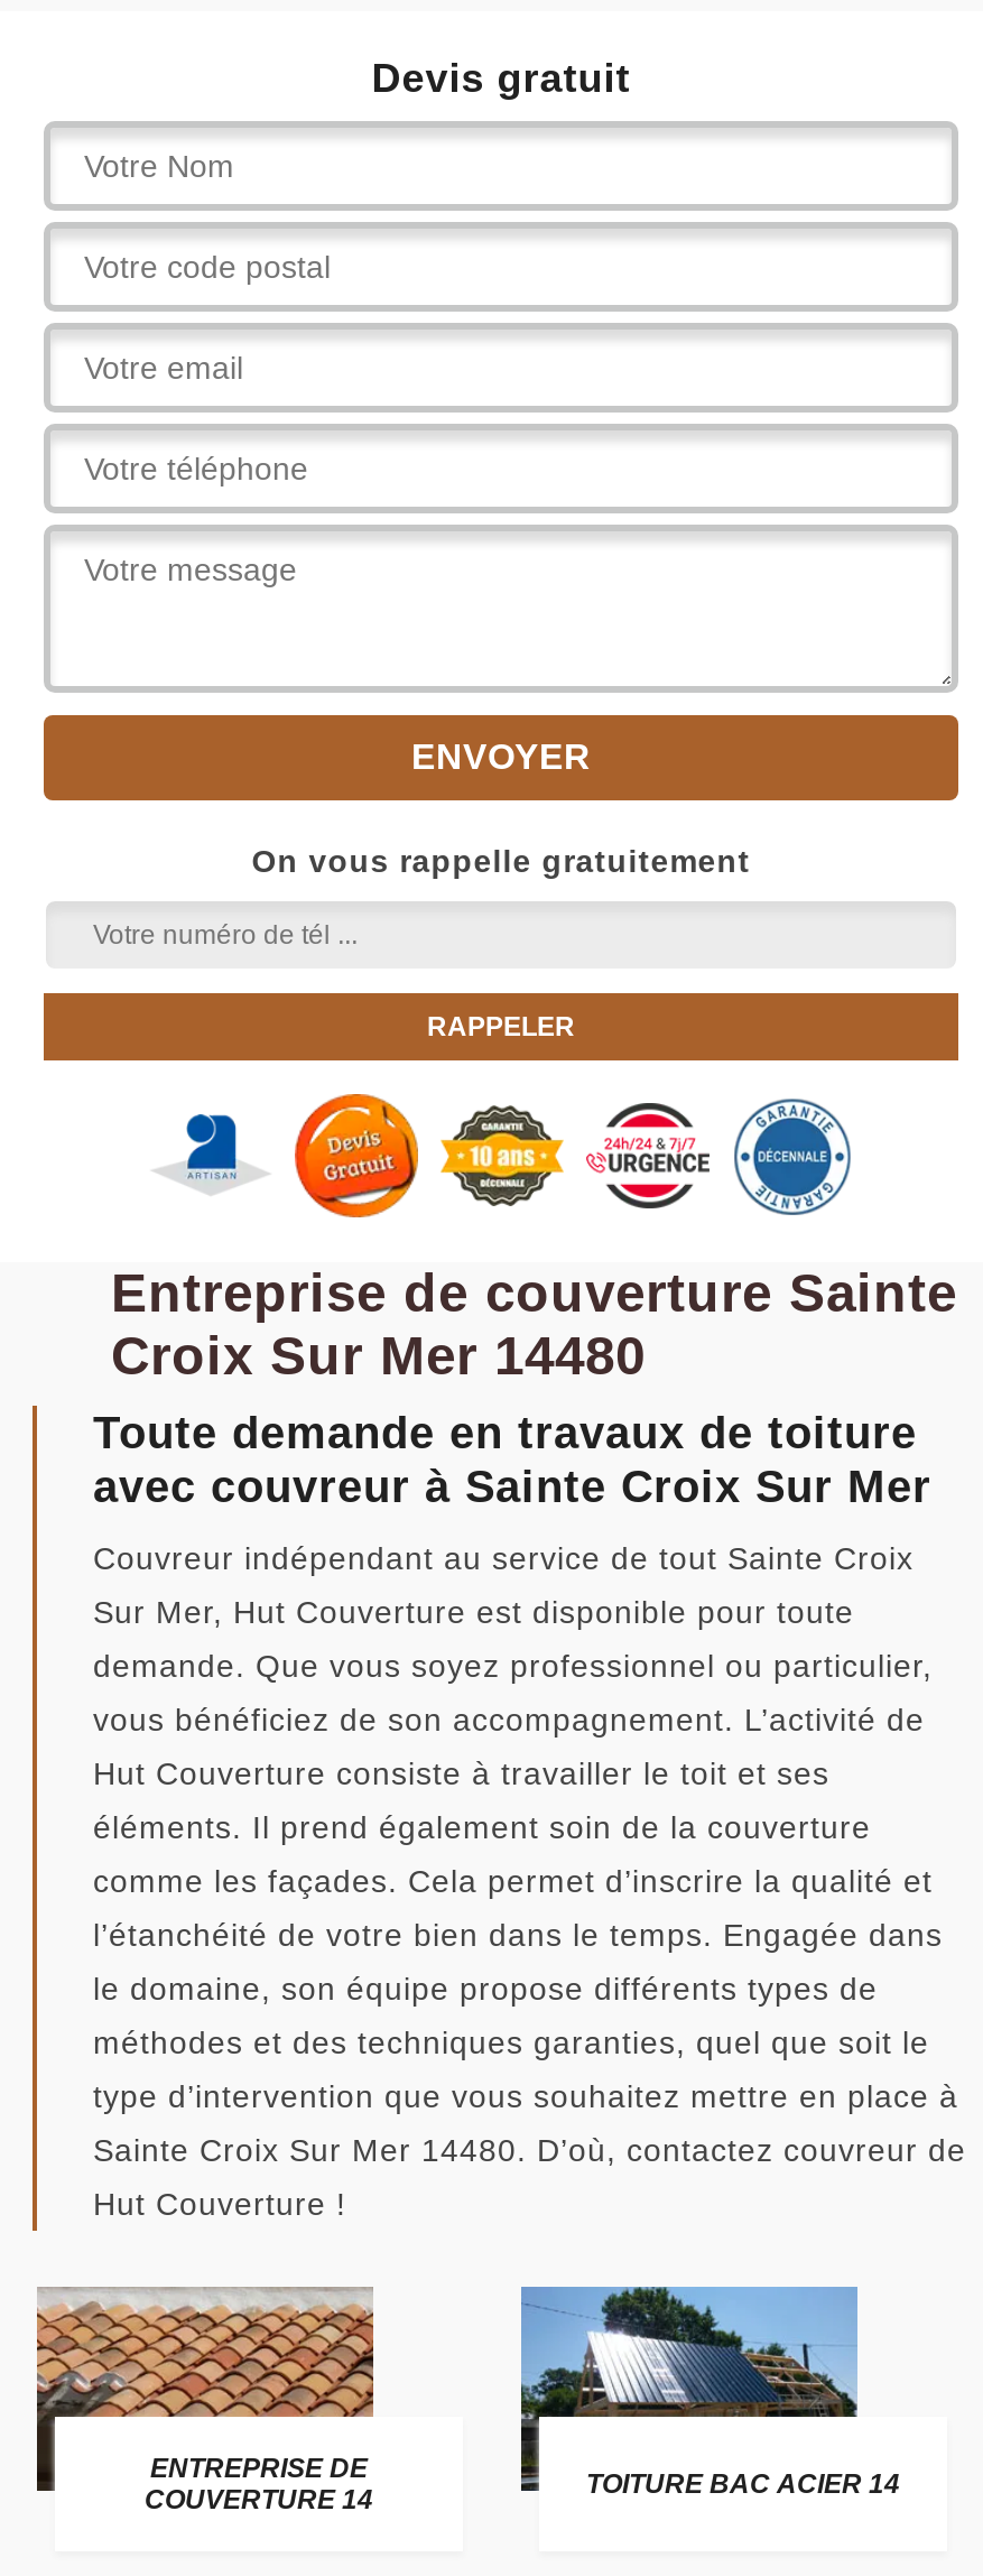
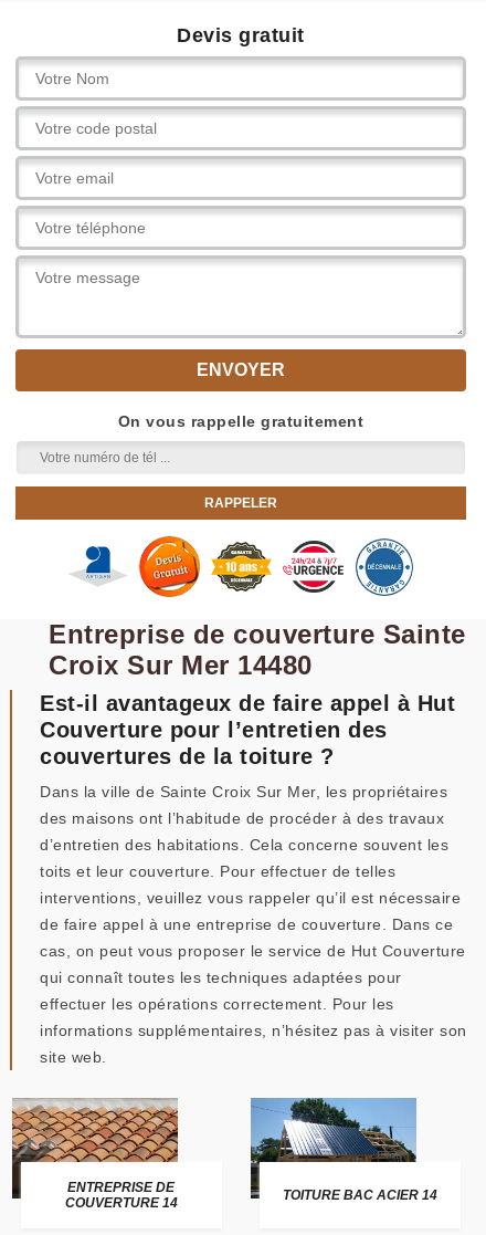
- Toute demande en travaux de toiture
- avec couvreur à Sainte Croix Sur Mer
- Couvreur indépendant au service de tout Sainte Croix
- Sur Mer, Hut Couverture est disponible pour toute
- demande. Que vous soyez professionnel ou particulier,
- vous bénéficiez de son accompagnement. L’activité de
- Hut Couverture consiste à travailler le toit et ses
- éléments. Il prend également soin de la couverture
- comme les façades. Cela permet d’inscrire la qualité et
- l’étanchéité de votre bien dans le temps. Engagée dans
- le domaine, son équipe propose différents types de
- méthodes et des techniques garanties, quel que soit le
- type d’intervention que vous souhaitez mettre en place à
- Sainte Croix Sur Mer 14480. D’où, contactez couvreur de
- Hut Couverture !
+ Est-il avantageux de faire appel à Hut
+ Couverture pour l’entretien des
+ couvertures de la toiture ?
+ Dans la ville de Sainte Croix Sur Mer, les propriétaires
+ des maisons ont l’habitude de procéder à des travaux
+ d’entretien des habitations. Cela concerne souvent les
+ toits et leur couverture. Pour effectuer de telles
+ interventions, veuillez vous rappeler qu’il est nécessaire
+ de faire appel à une entreprise de couverture. Dans ce
+ cas, on peut vous proposer le service de Hut Couverture
+ qui connaît toutes les techniques adaptées pour
+ effectuer les opérations correctement. Pour les
+ informations supplémentaires, n’hésitez pas à visiter son
+ site web.
